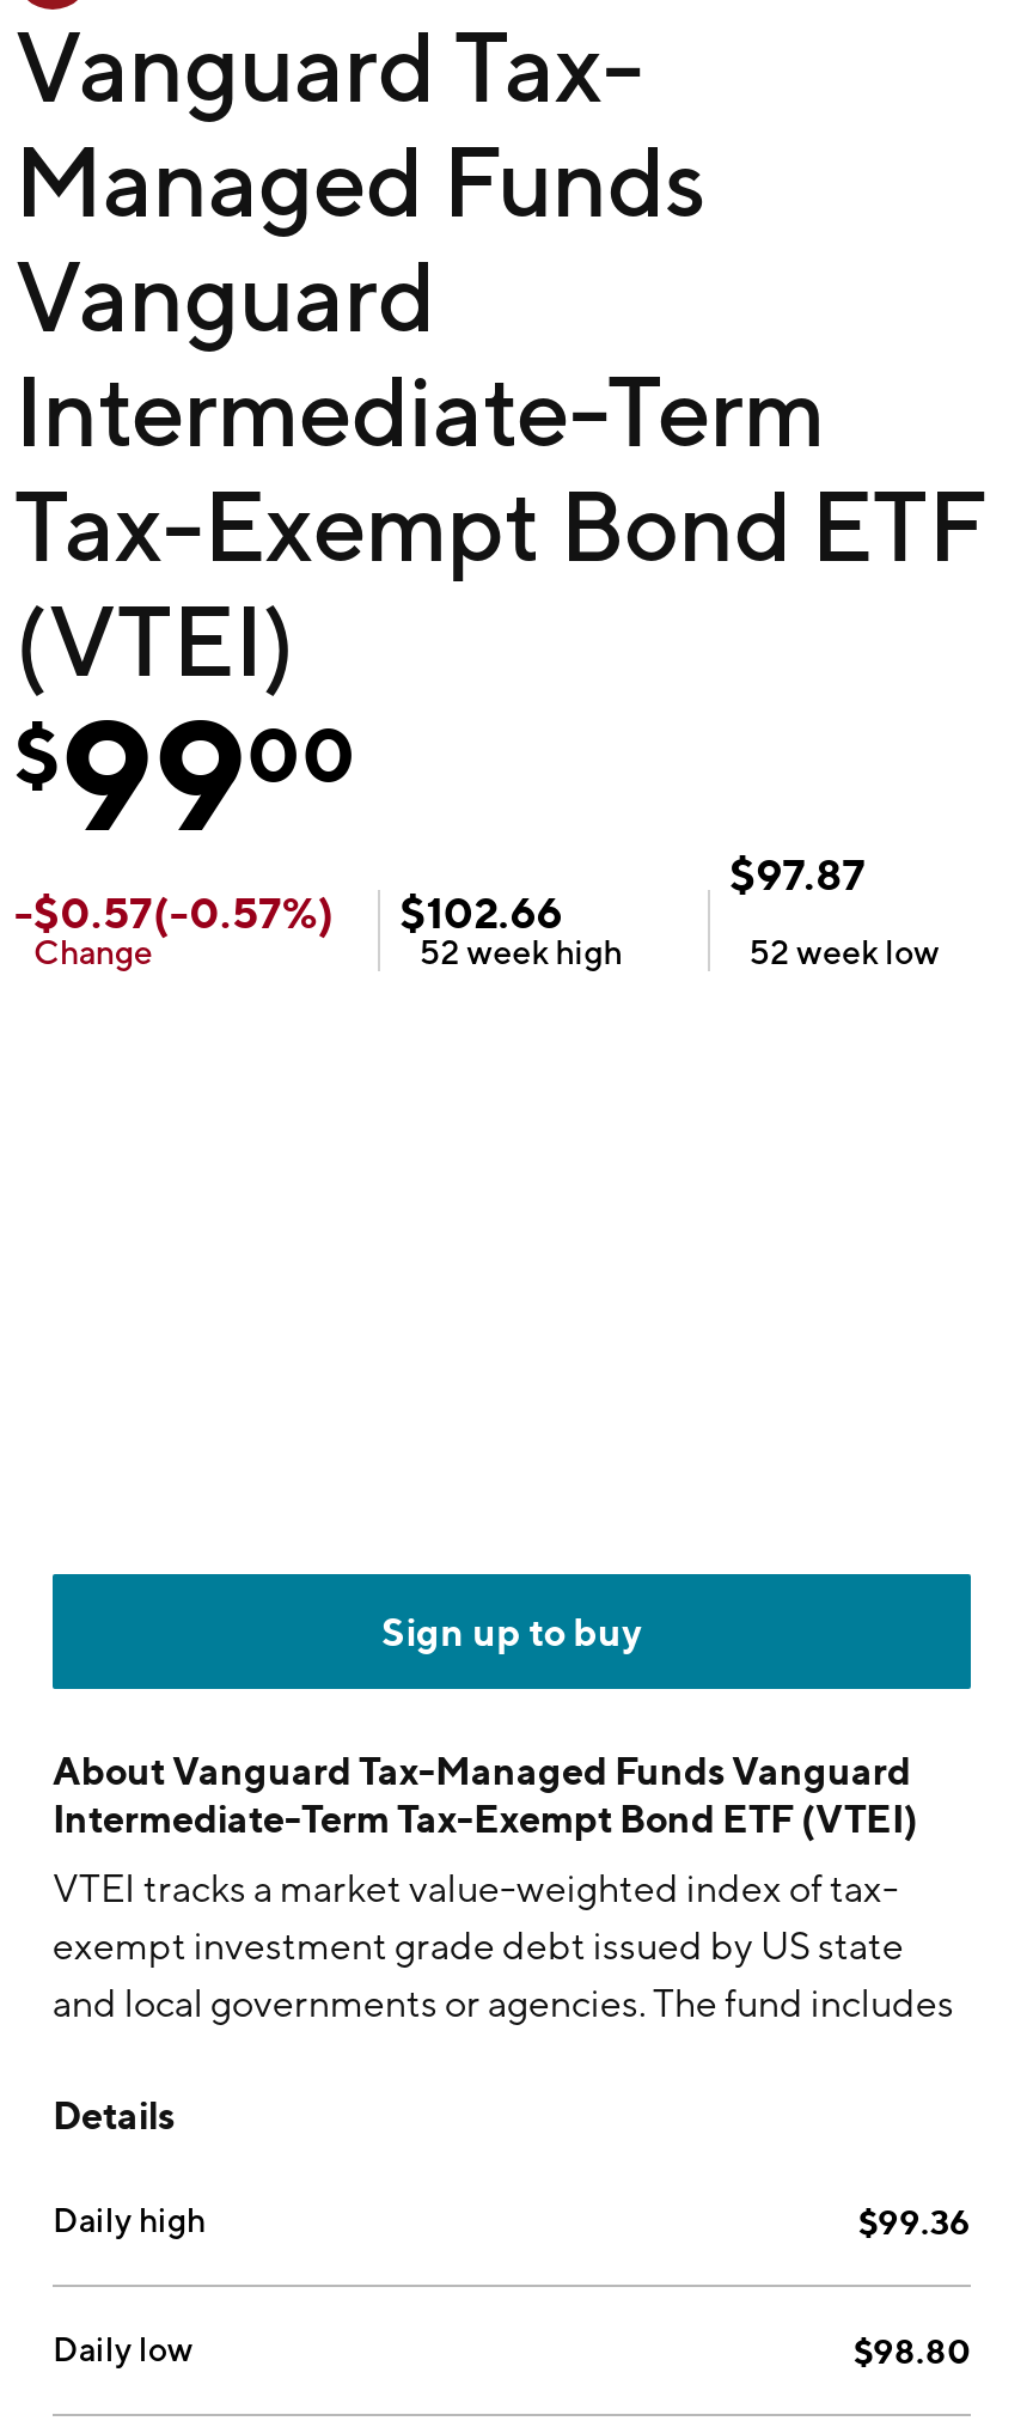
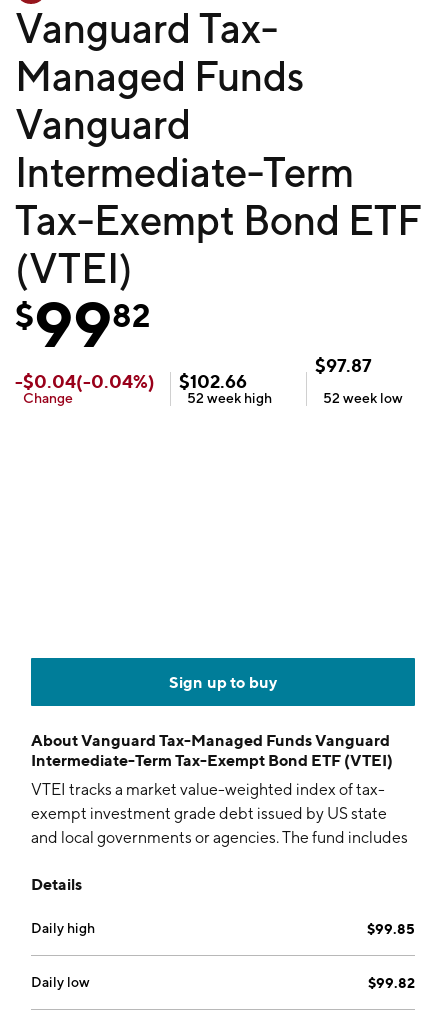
- $9900
+ $9982

- -$0.57(-0.57%) $102.66
+ -$0.04(-0.04%) $102.66

- $99.36
+ $99.85

- $98.80
+ $99.82
